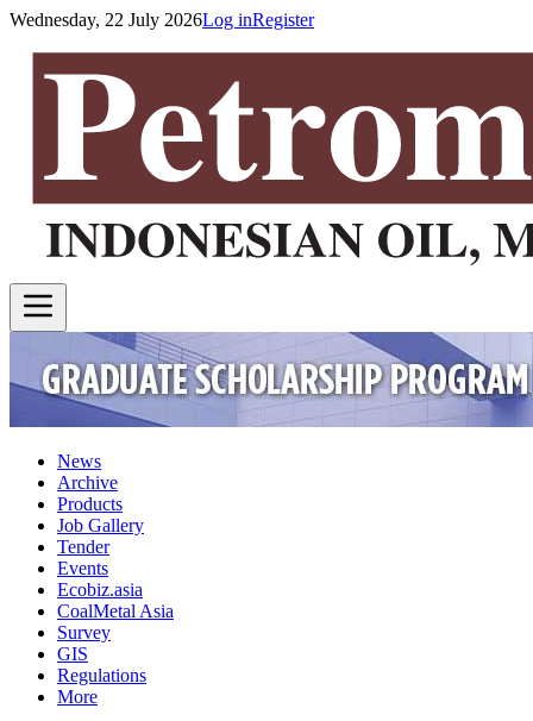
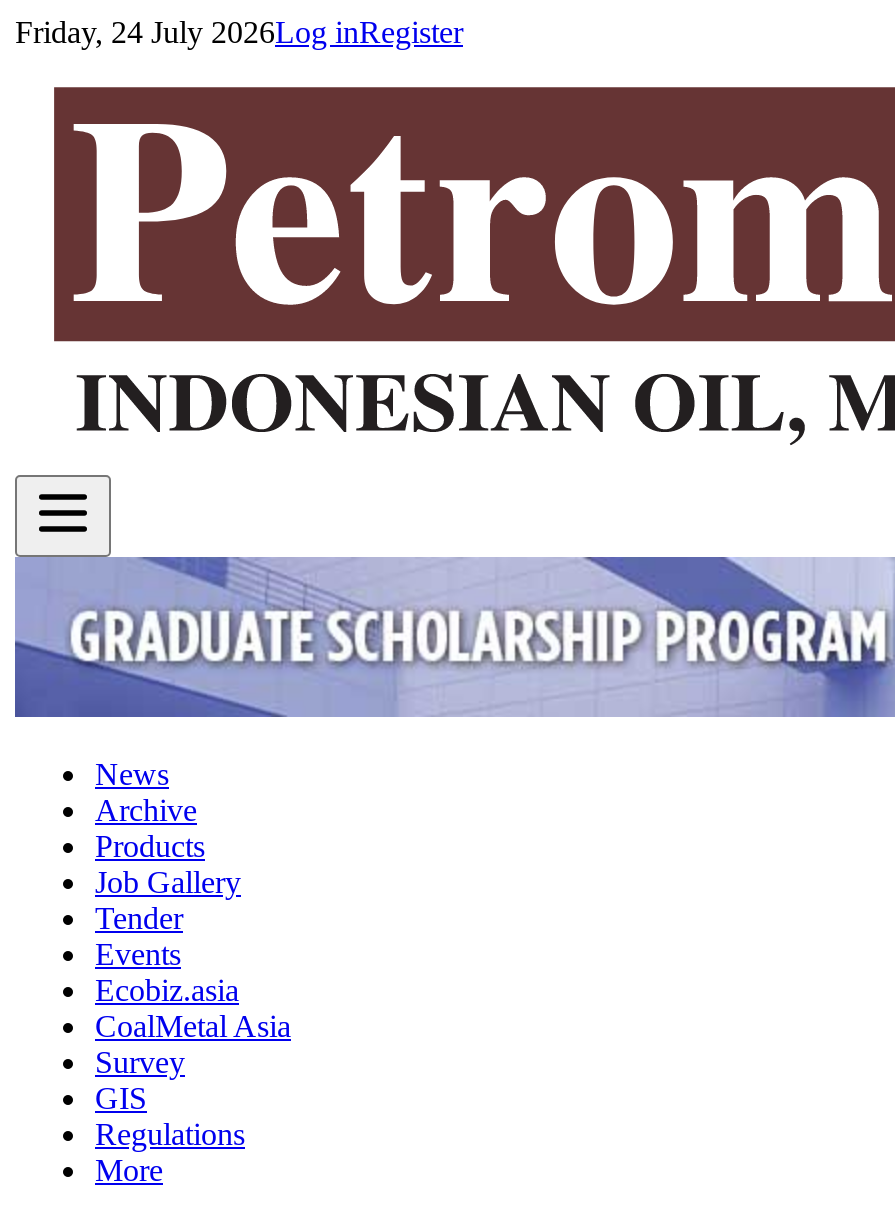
- Wednesday, 22 July 2026Log inRegister
+ Friday, 24 July 2026Log inRegister
